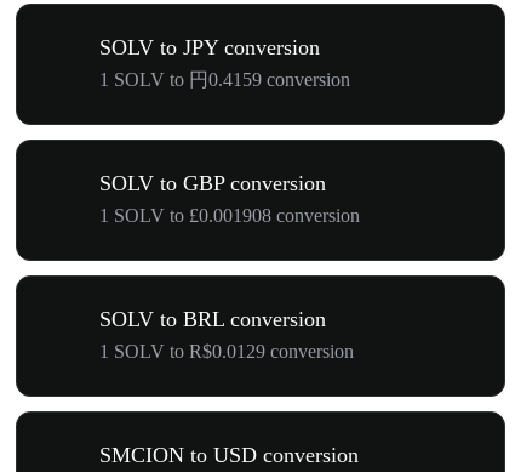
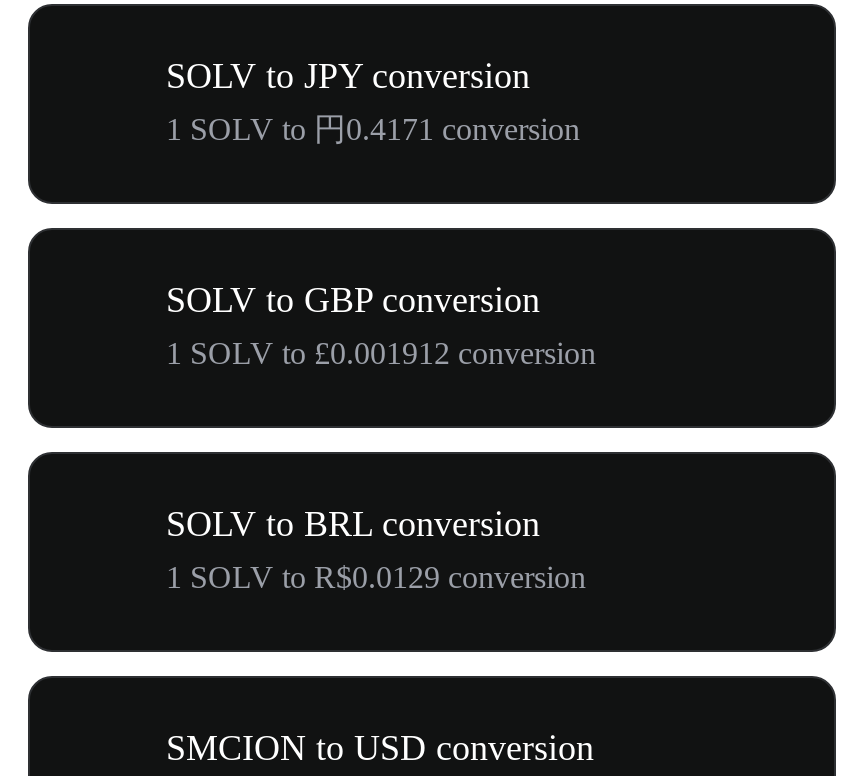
- 1 SOLV to 円0.4159 conversion
+ 1 SOLV to 円0.4171 conversion

- 1 SOLV to £0.001908 conversion
+ 1 SOLV to £0.001912 conversion
